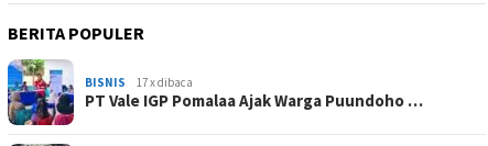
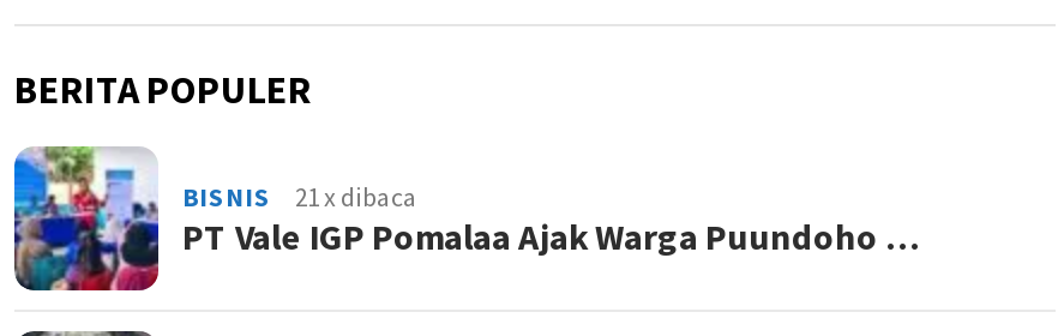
- BISNIS 17 x dibaca
+ BISNIS 21 x dibaca
